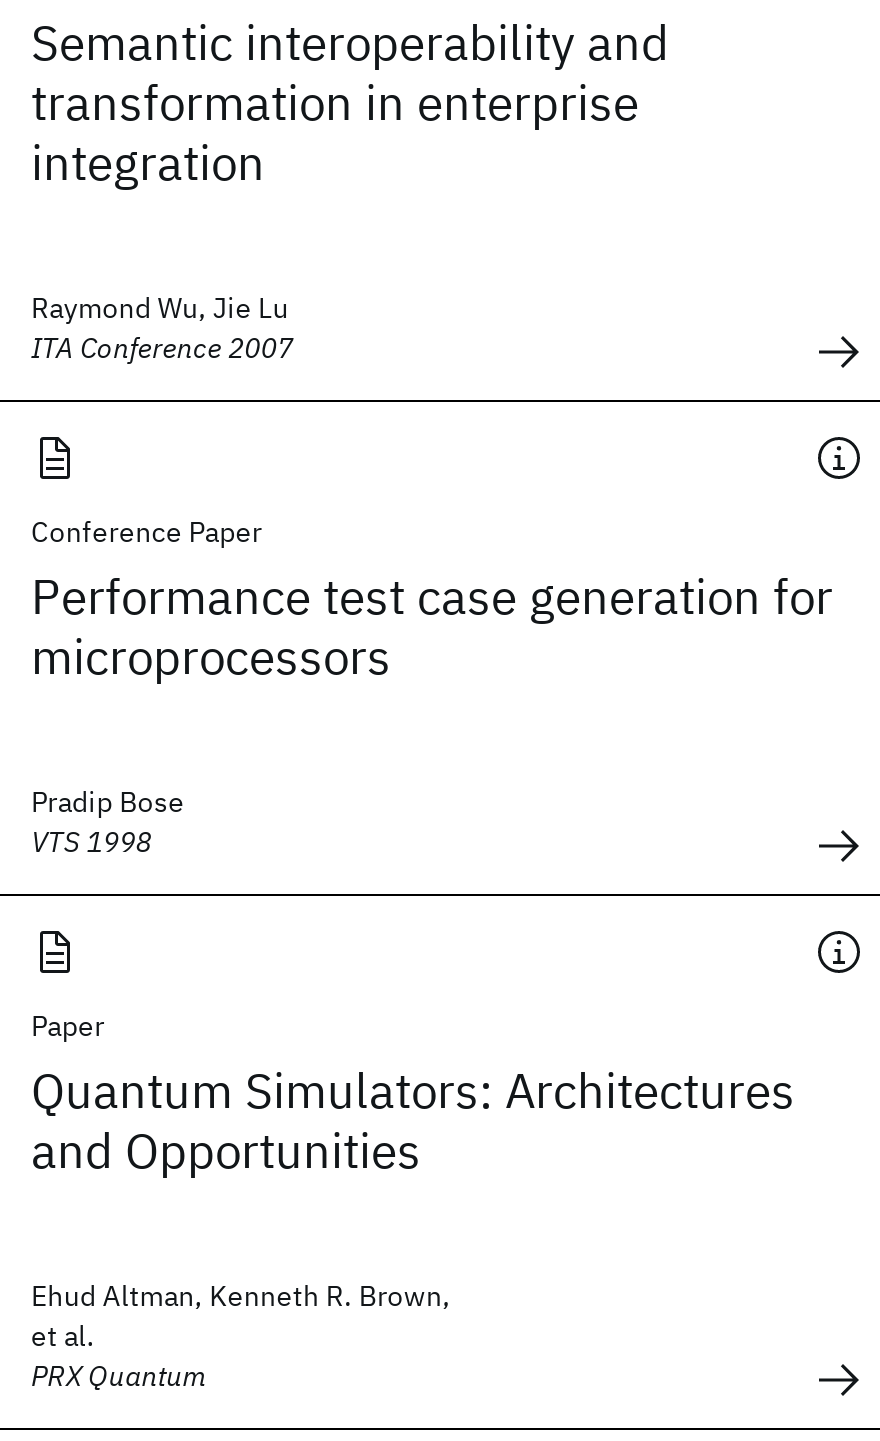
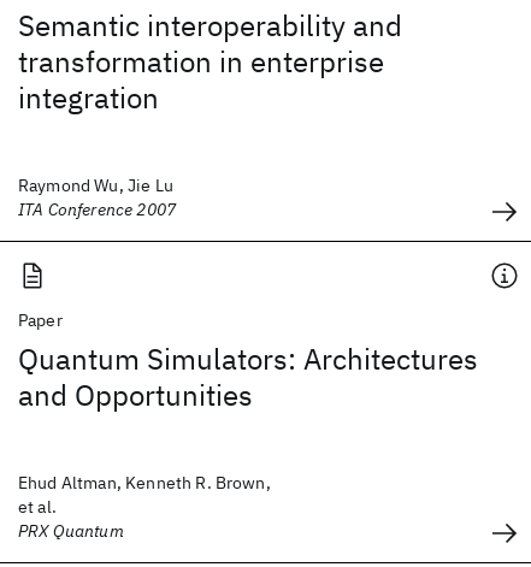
- Conference Paper
- Performance test case generation for
- microprocessors
- Pradip Bose
- VTS 1998
